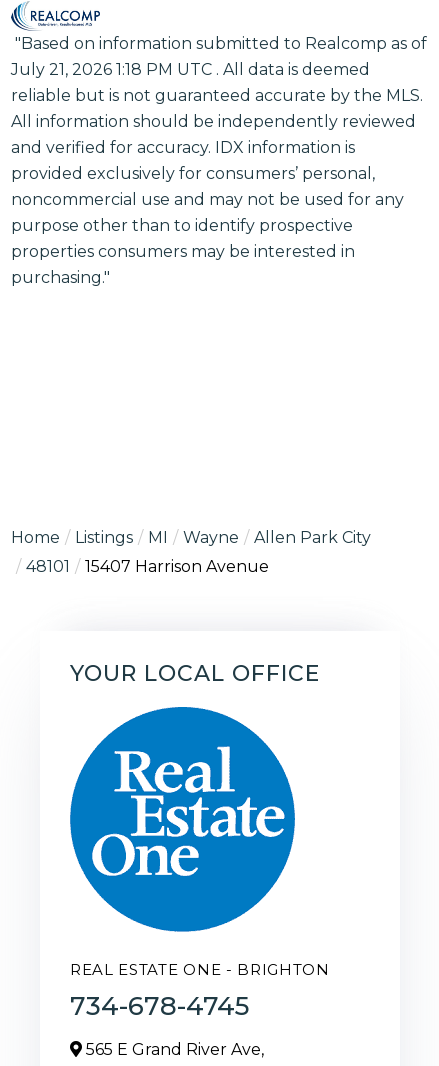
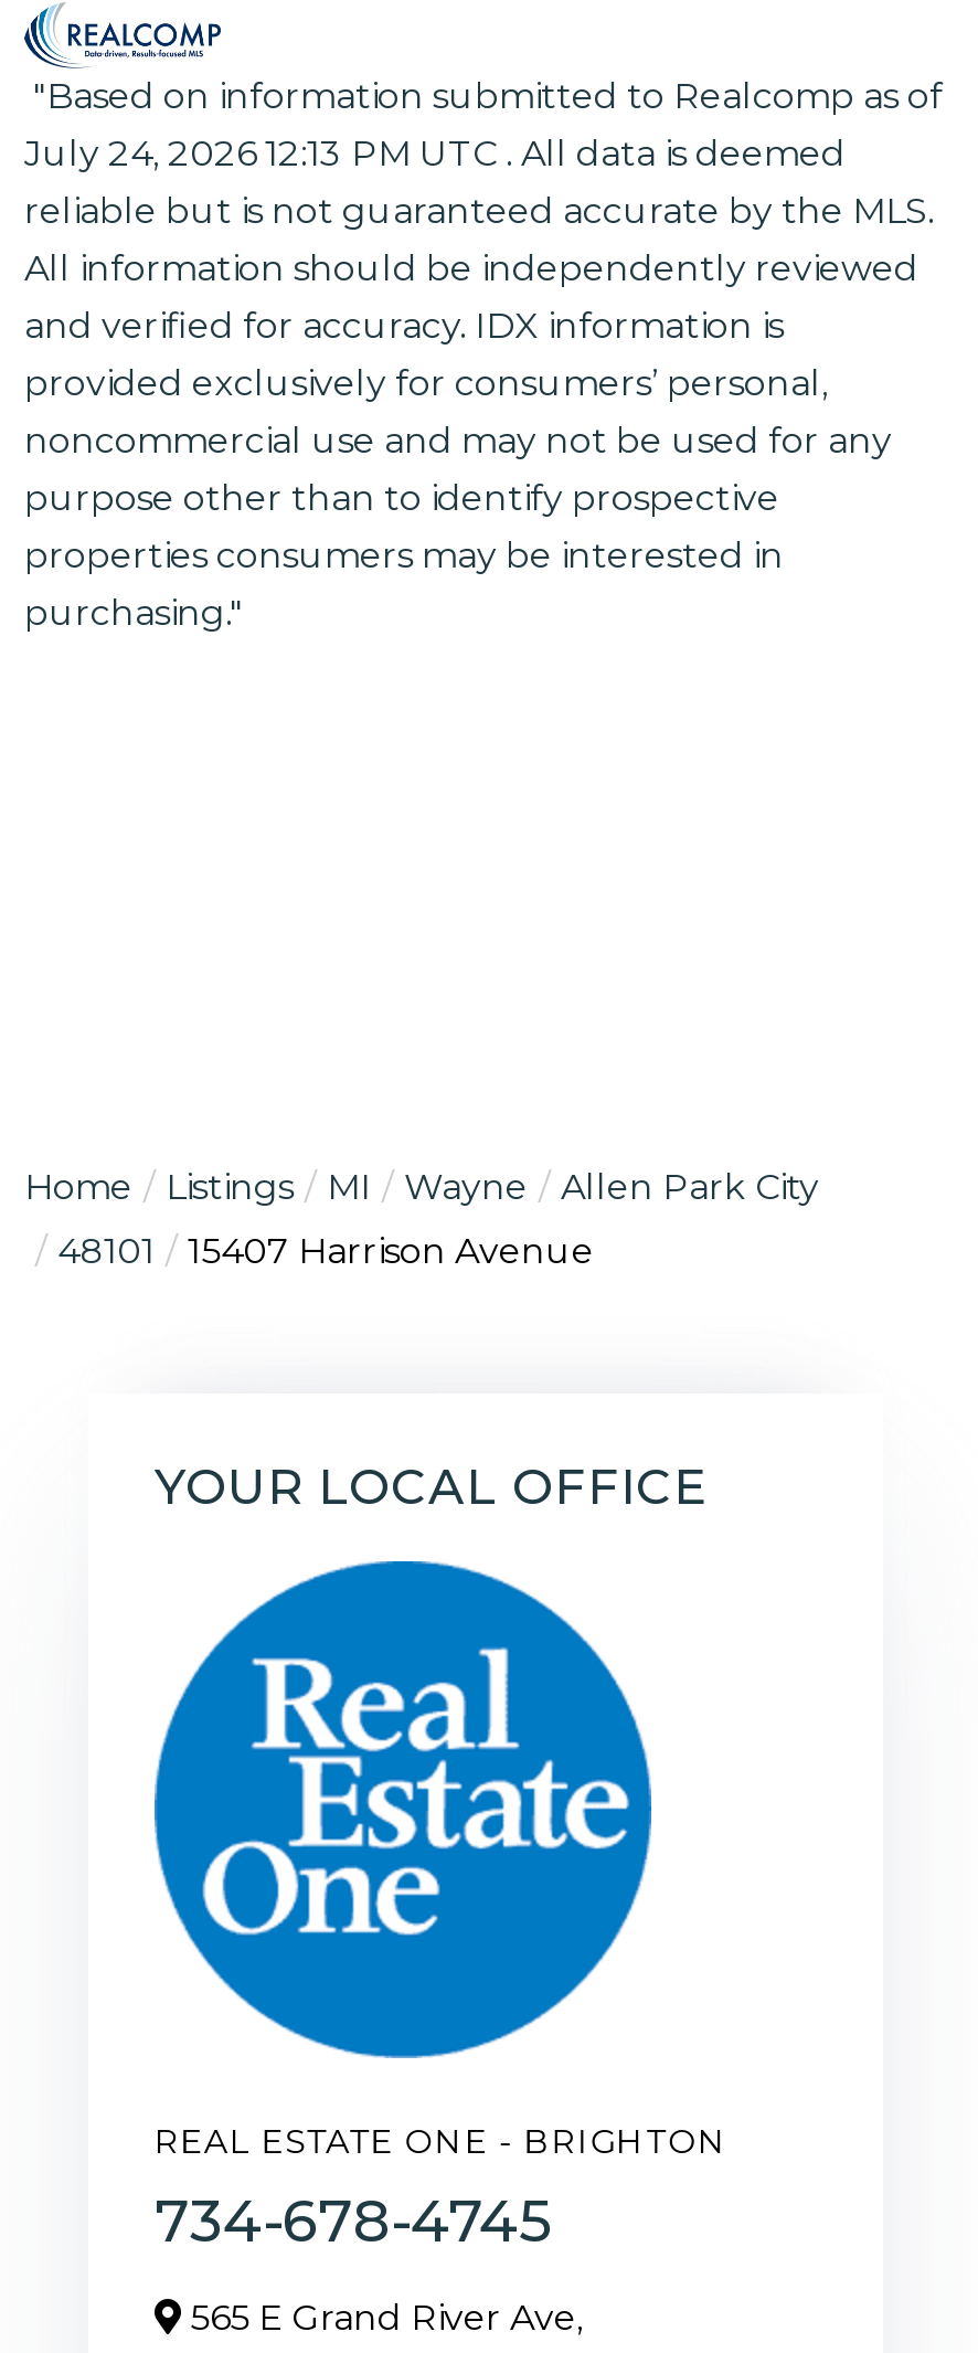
- July 21, 2026 1:18 PM UTC . All data is deemed
+ July 24, 2026 12:13 PM UTC . All data is deemed
